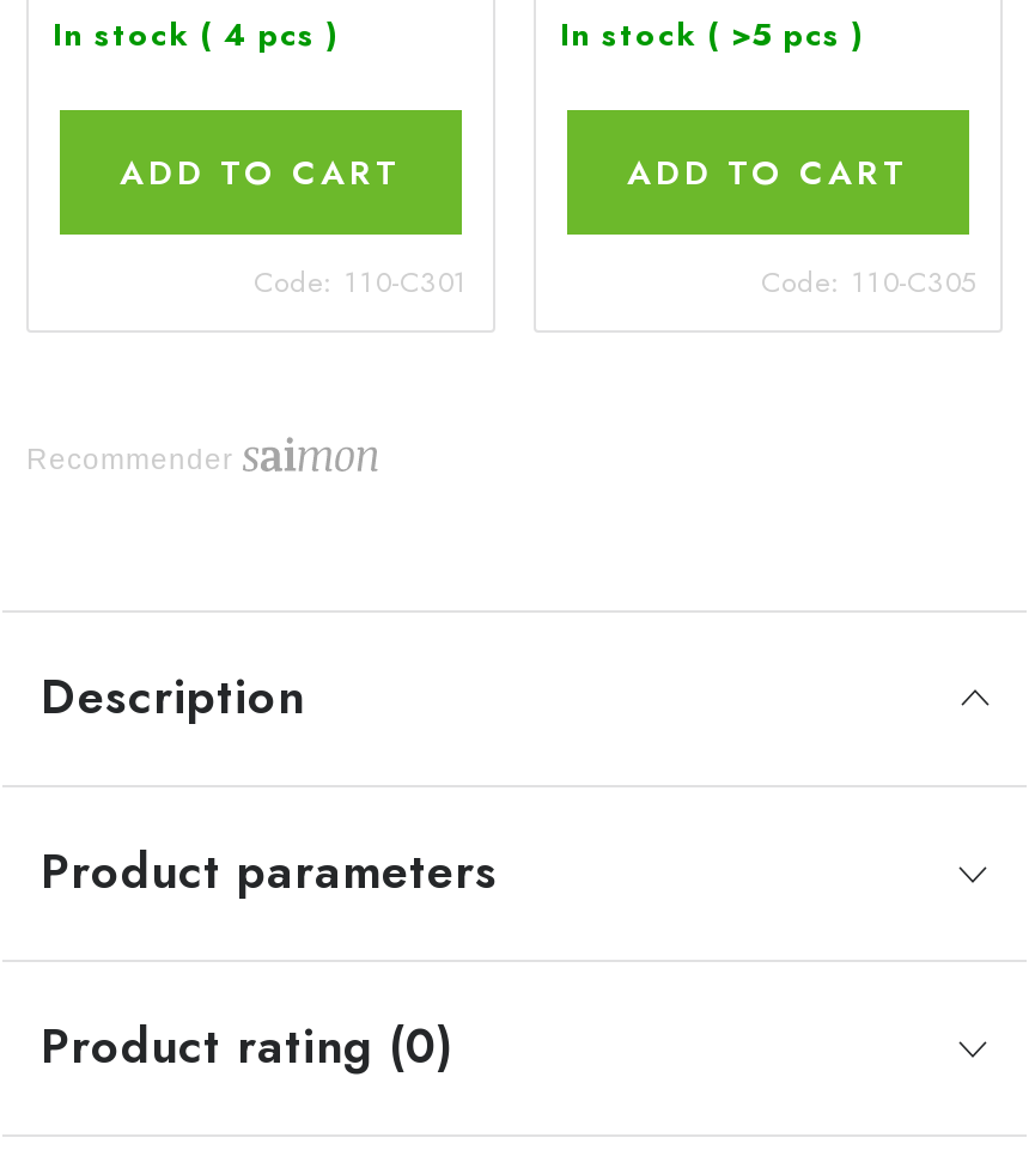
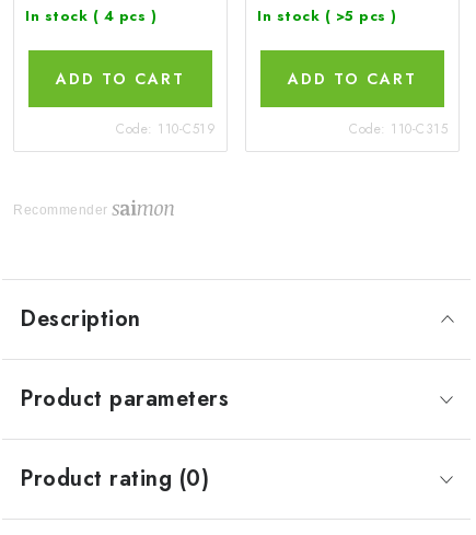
- Code: 110-C301
+ Code: 110-C519

- Code: 110-C305
+ Code: 110-C315
